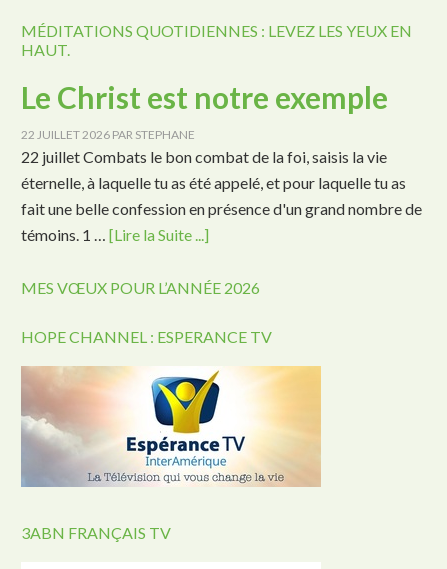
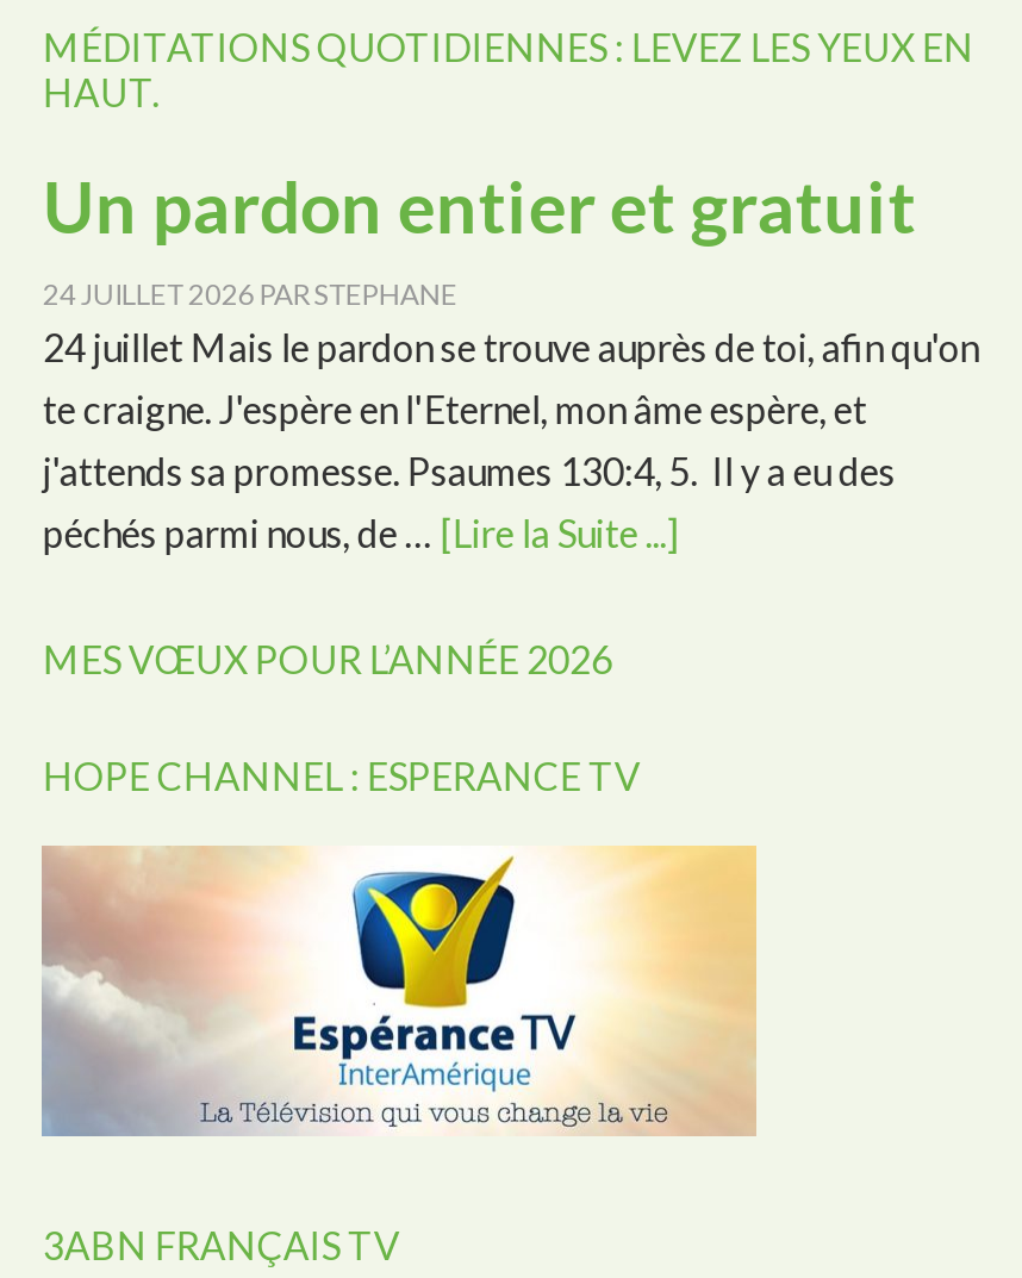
- Le Christ est notre exemple
- 22 JUILLET 2026 PARSTEPHANE
- 22 juillet Combats le bon combat de la foi, saisis la vie
- éternelle, à laquelle tu as été appelé, et pour laquelle tu as
- fait une belle confession en présence d'un grand nombre de
- témoins. 1 … [Lire la Suite ...]
+ Un pardon entier et gratuit
+ 24 JUILLET 2026 PARSTEPHANE
+ 24 juillet Mais le pardon se trouve auprès de toi, afin qu'on
+ te craigne. J'espère en l'Eternel, mon âme espère, et
+ j'attends sa promesse. Psaumes 130:4, 5. Il y a eu des
+ péchés parmi nous, de … [Lire la Suite ...]
